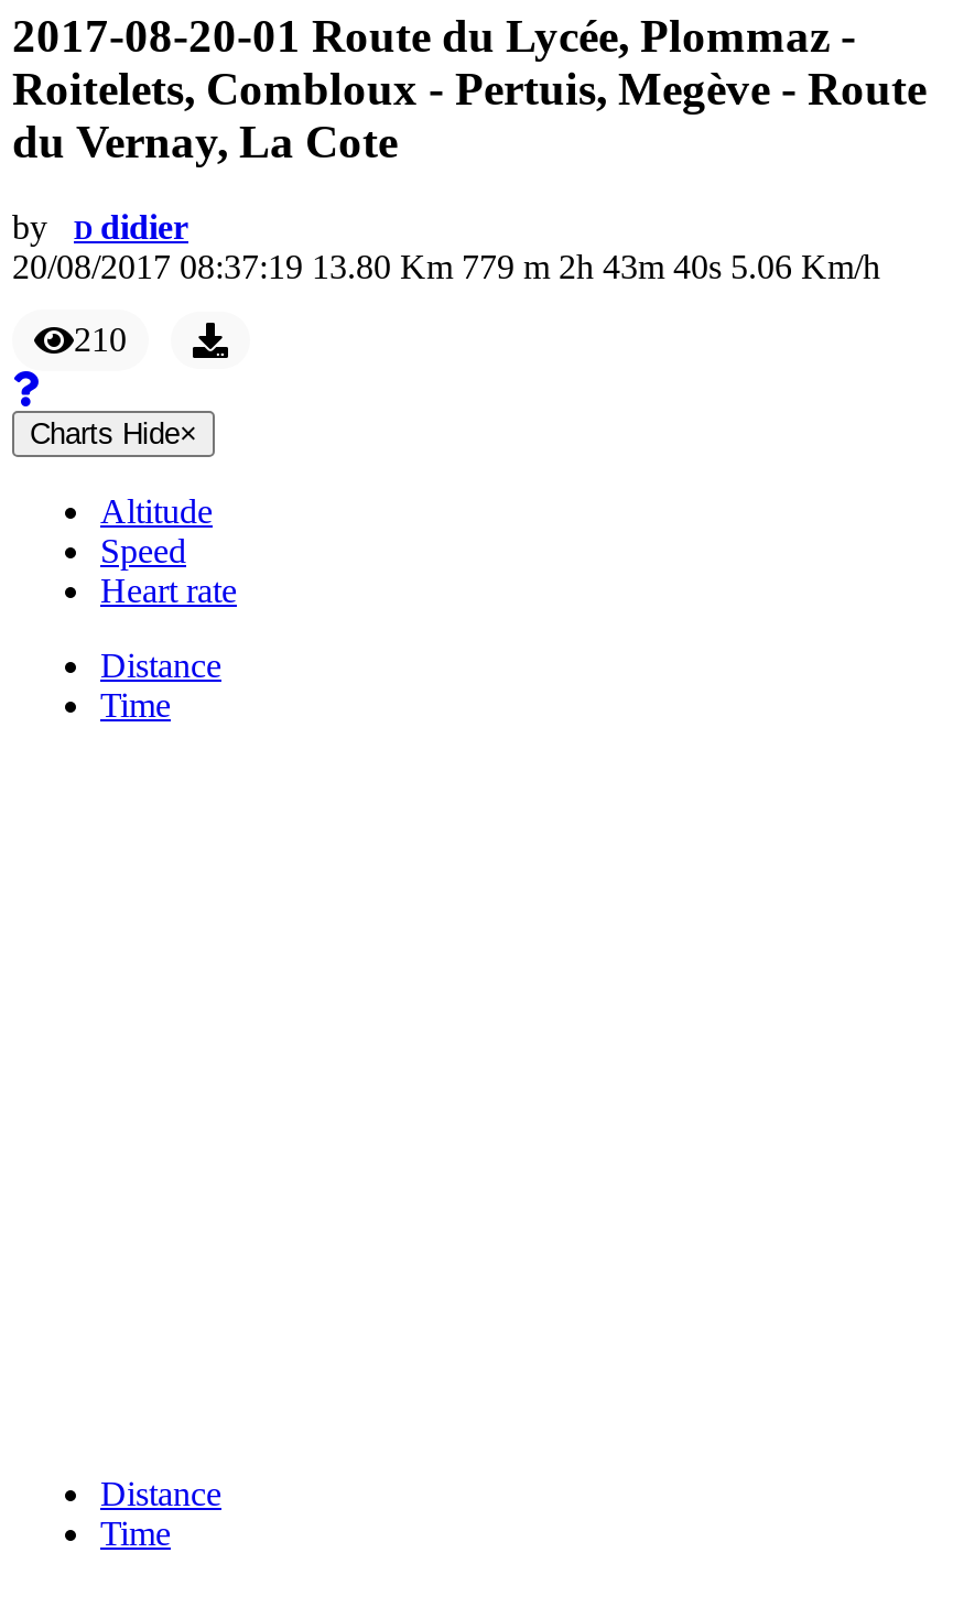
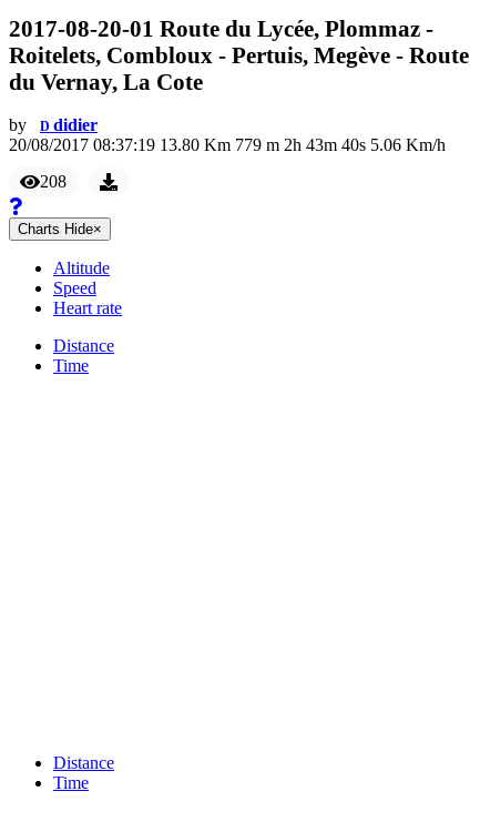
- 210
+ 208
